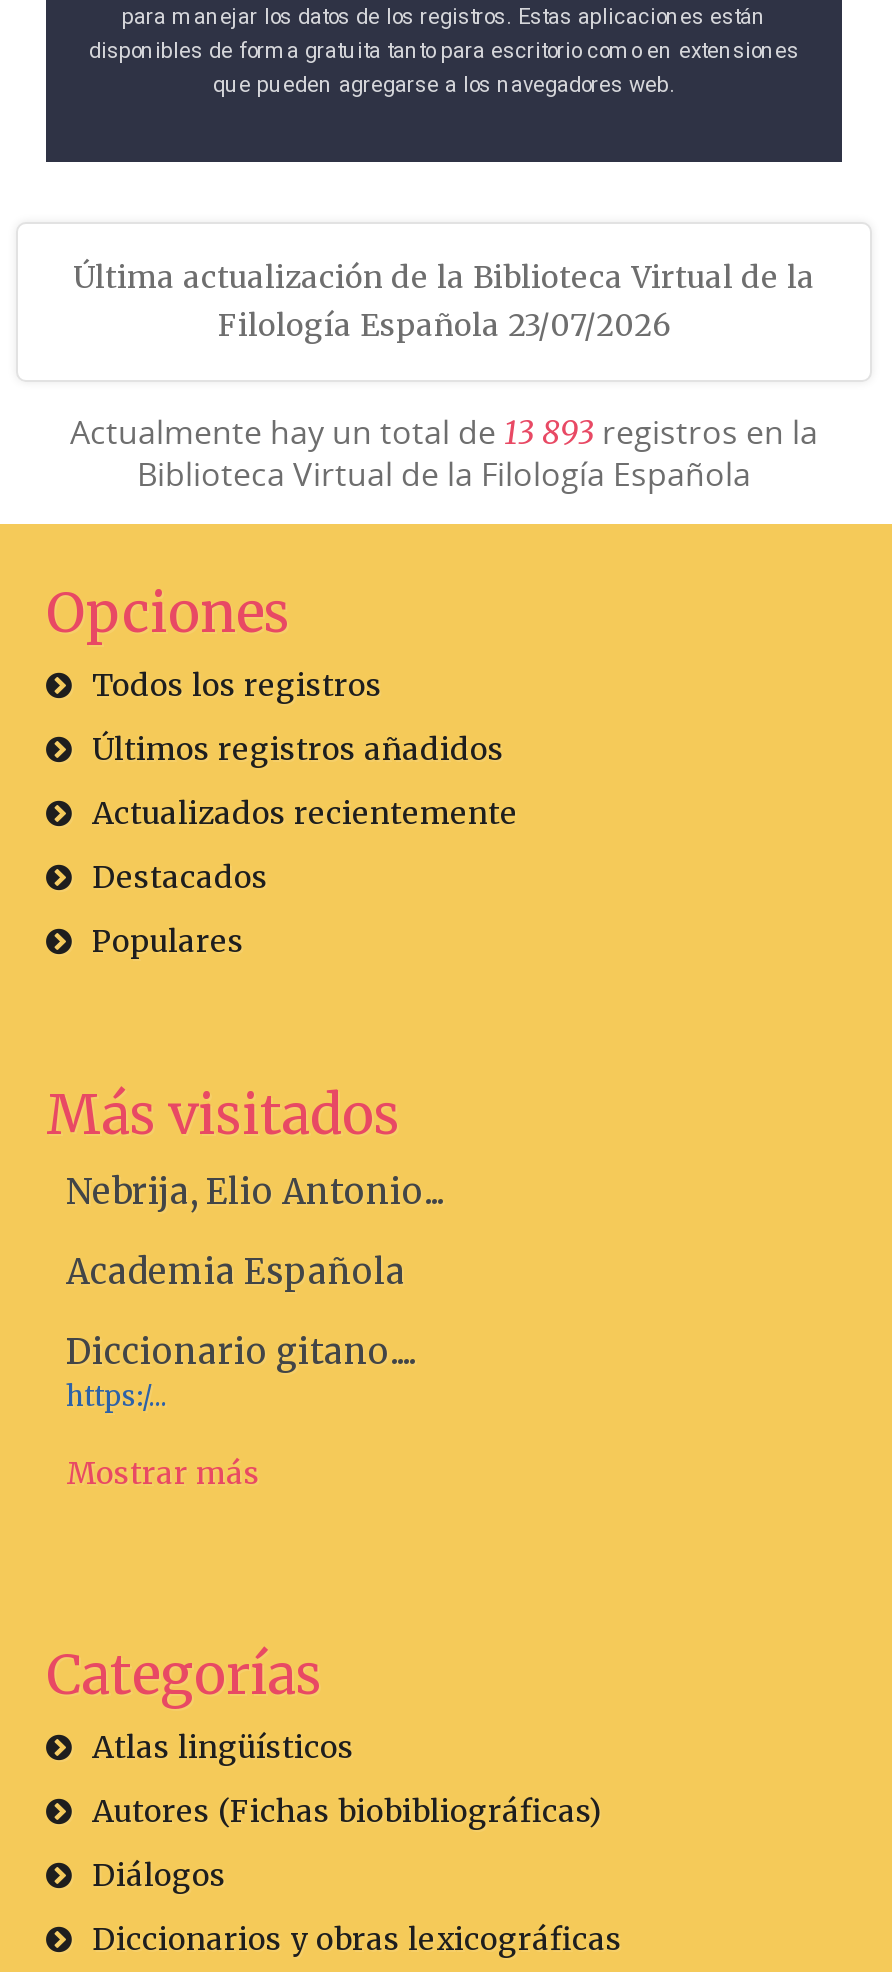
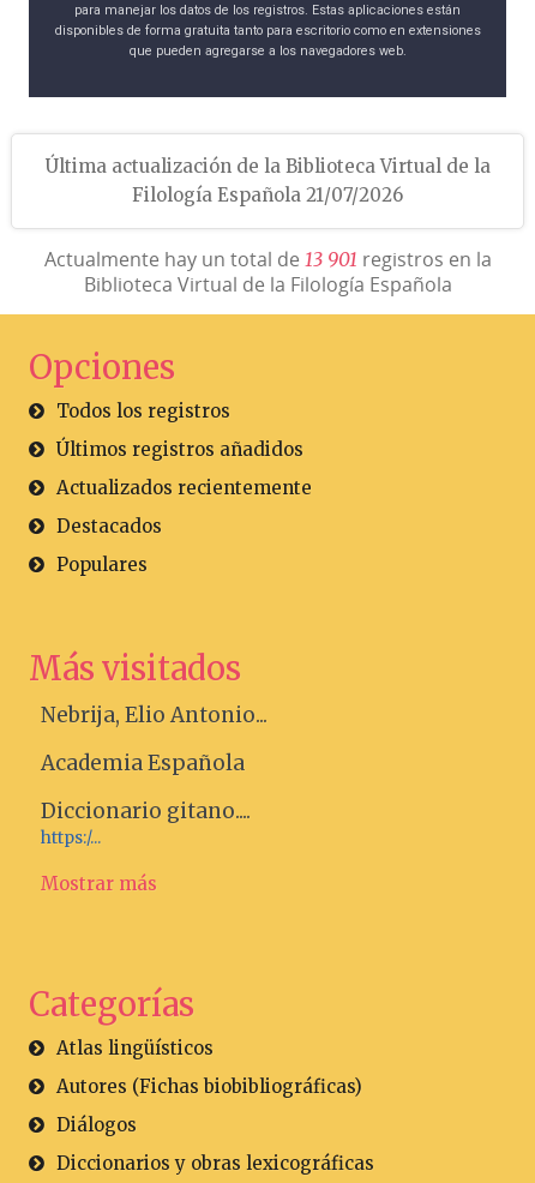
- Filología Española 23/07/2026
+ Filología Española 21/07/2026

- Actualmente hay un total de 13 893 registros en la
+ Actualmente hay un total de 13 901 registros en la
